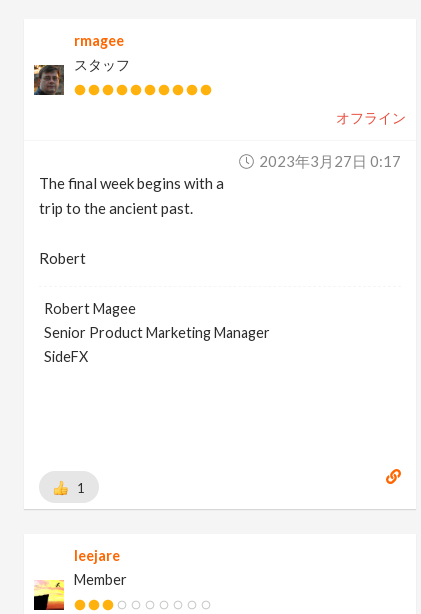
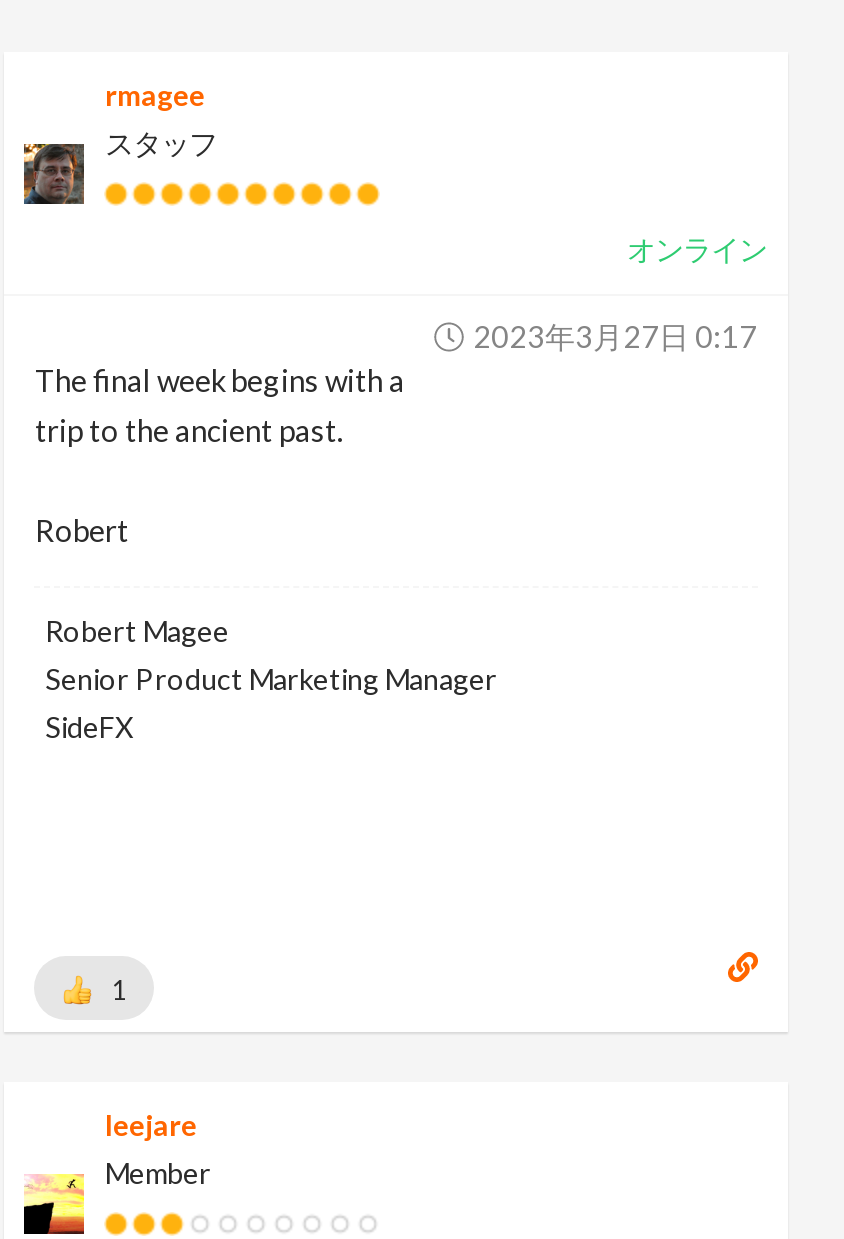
- オフライン
+ オンライン
